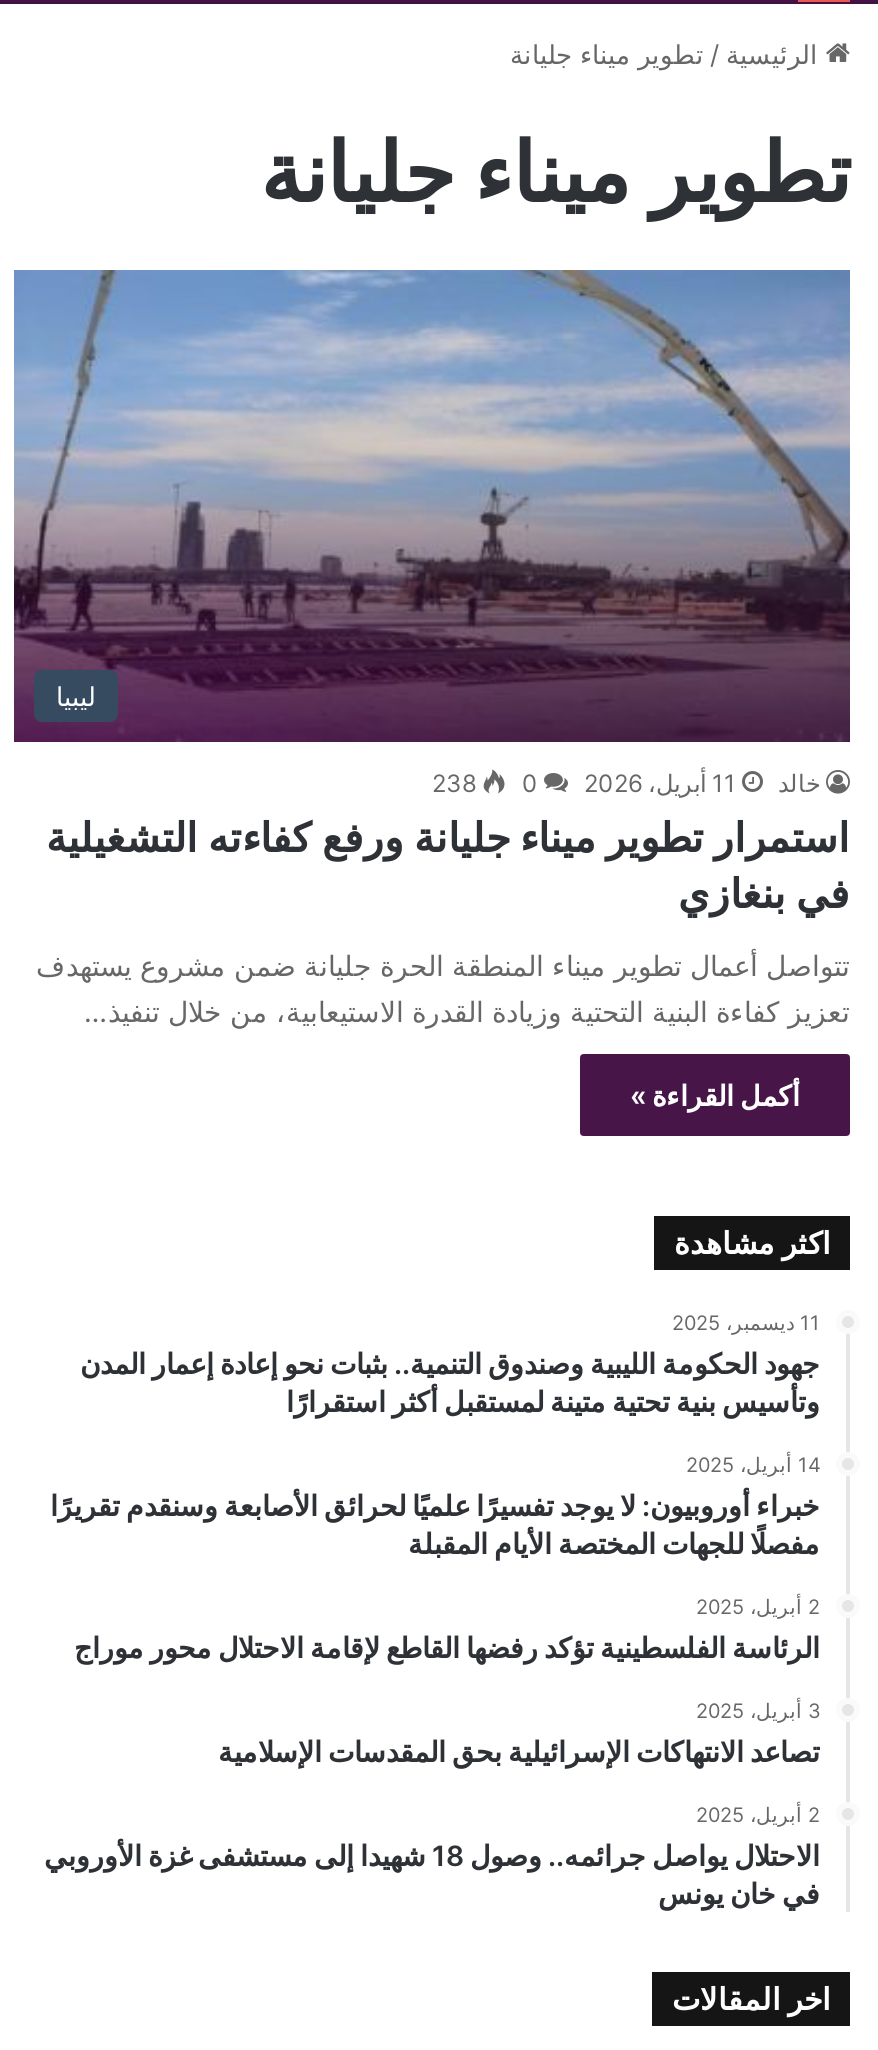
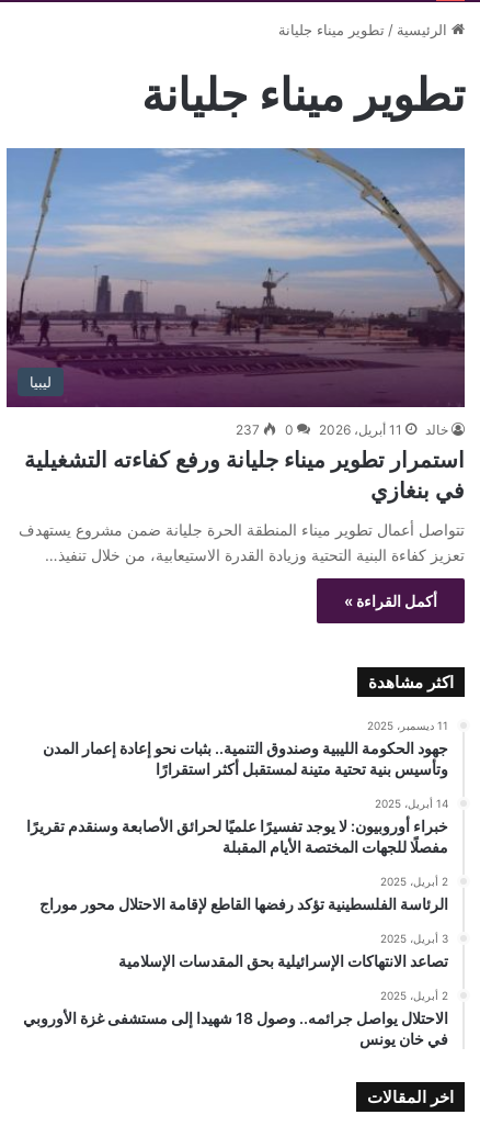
- 238 0
+ 237 0
